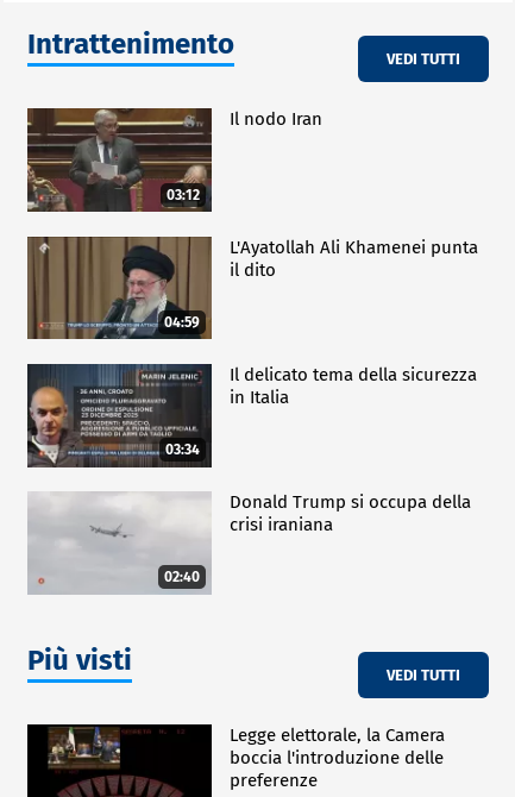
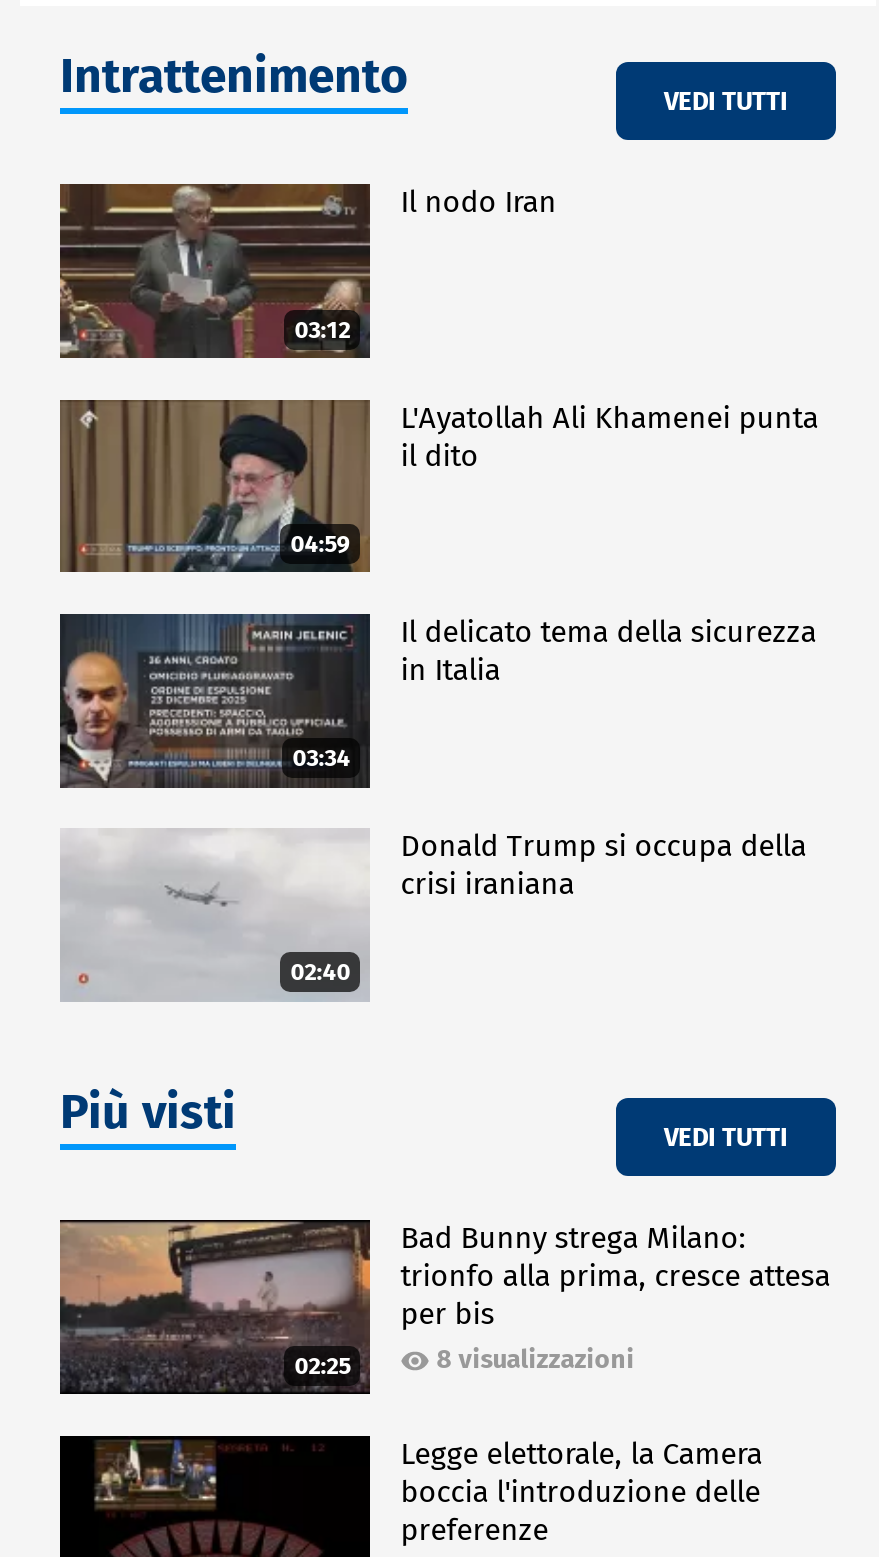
+ [image]
+ 02:25

+ Bad Bunny strega Milano:
+ trionfo alla prima, cresce attesa
+ per bis
+ 8 visualizzazioni
